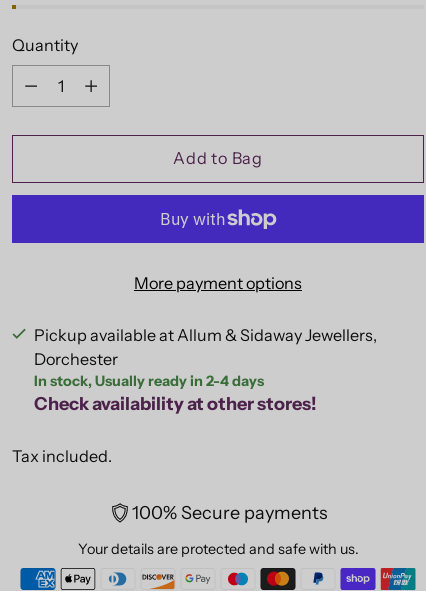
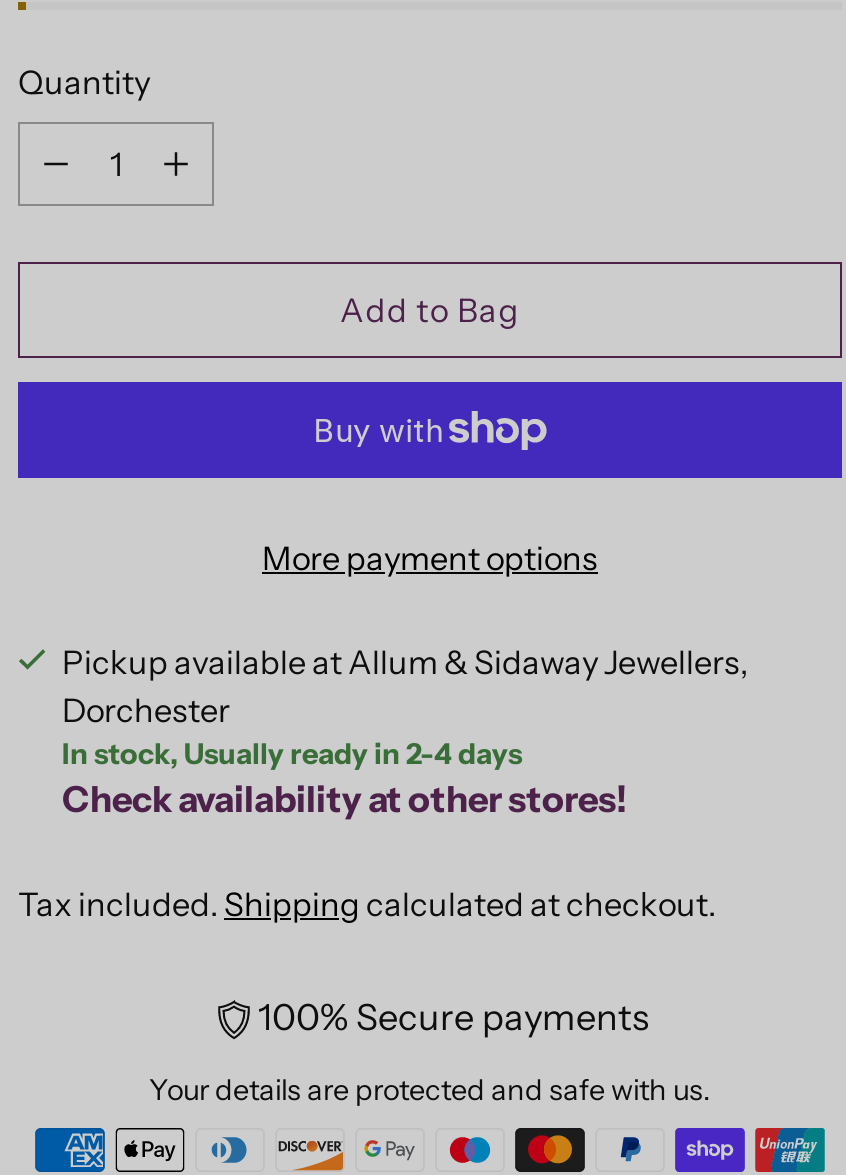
- Tax included.
+ Tax included. Shipping calculated at checkout.
